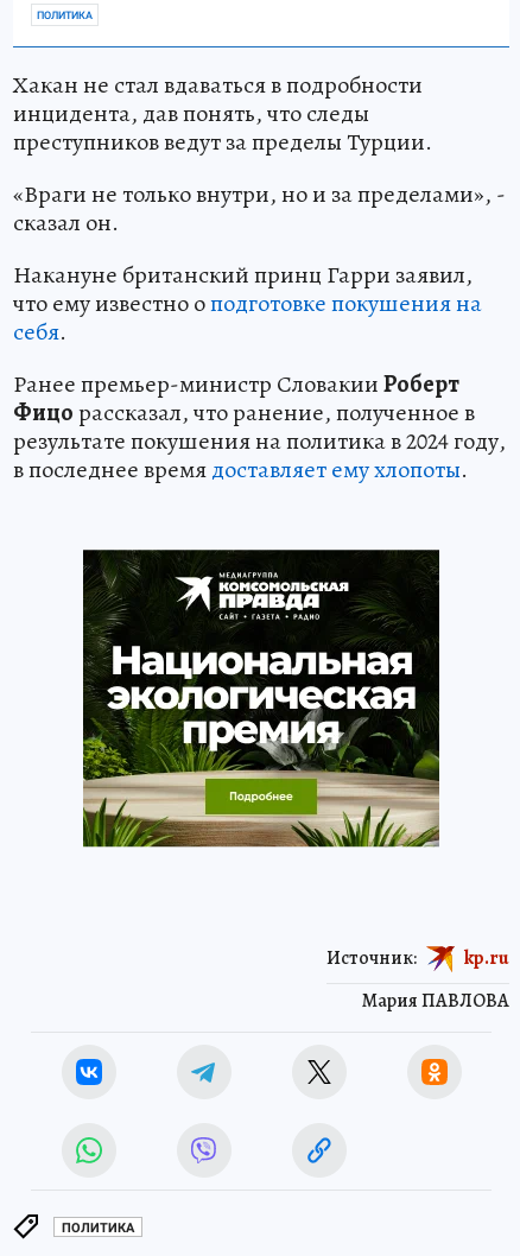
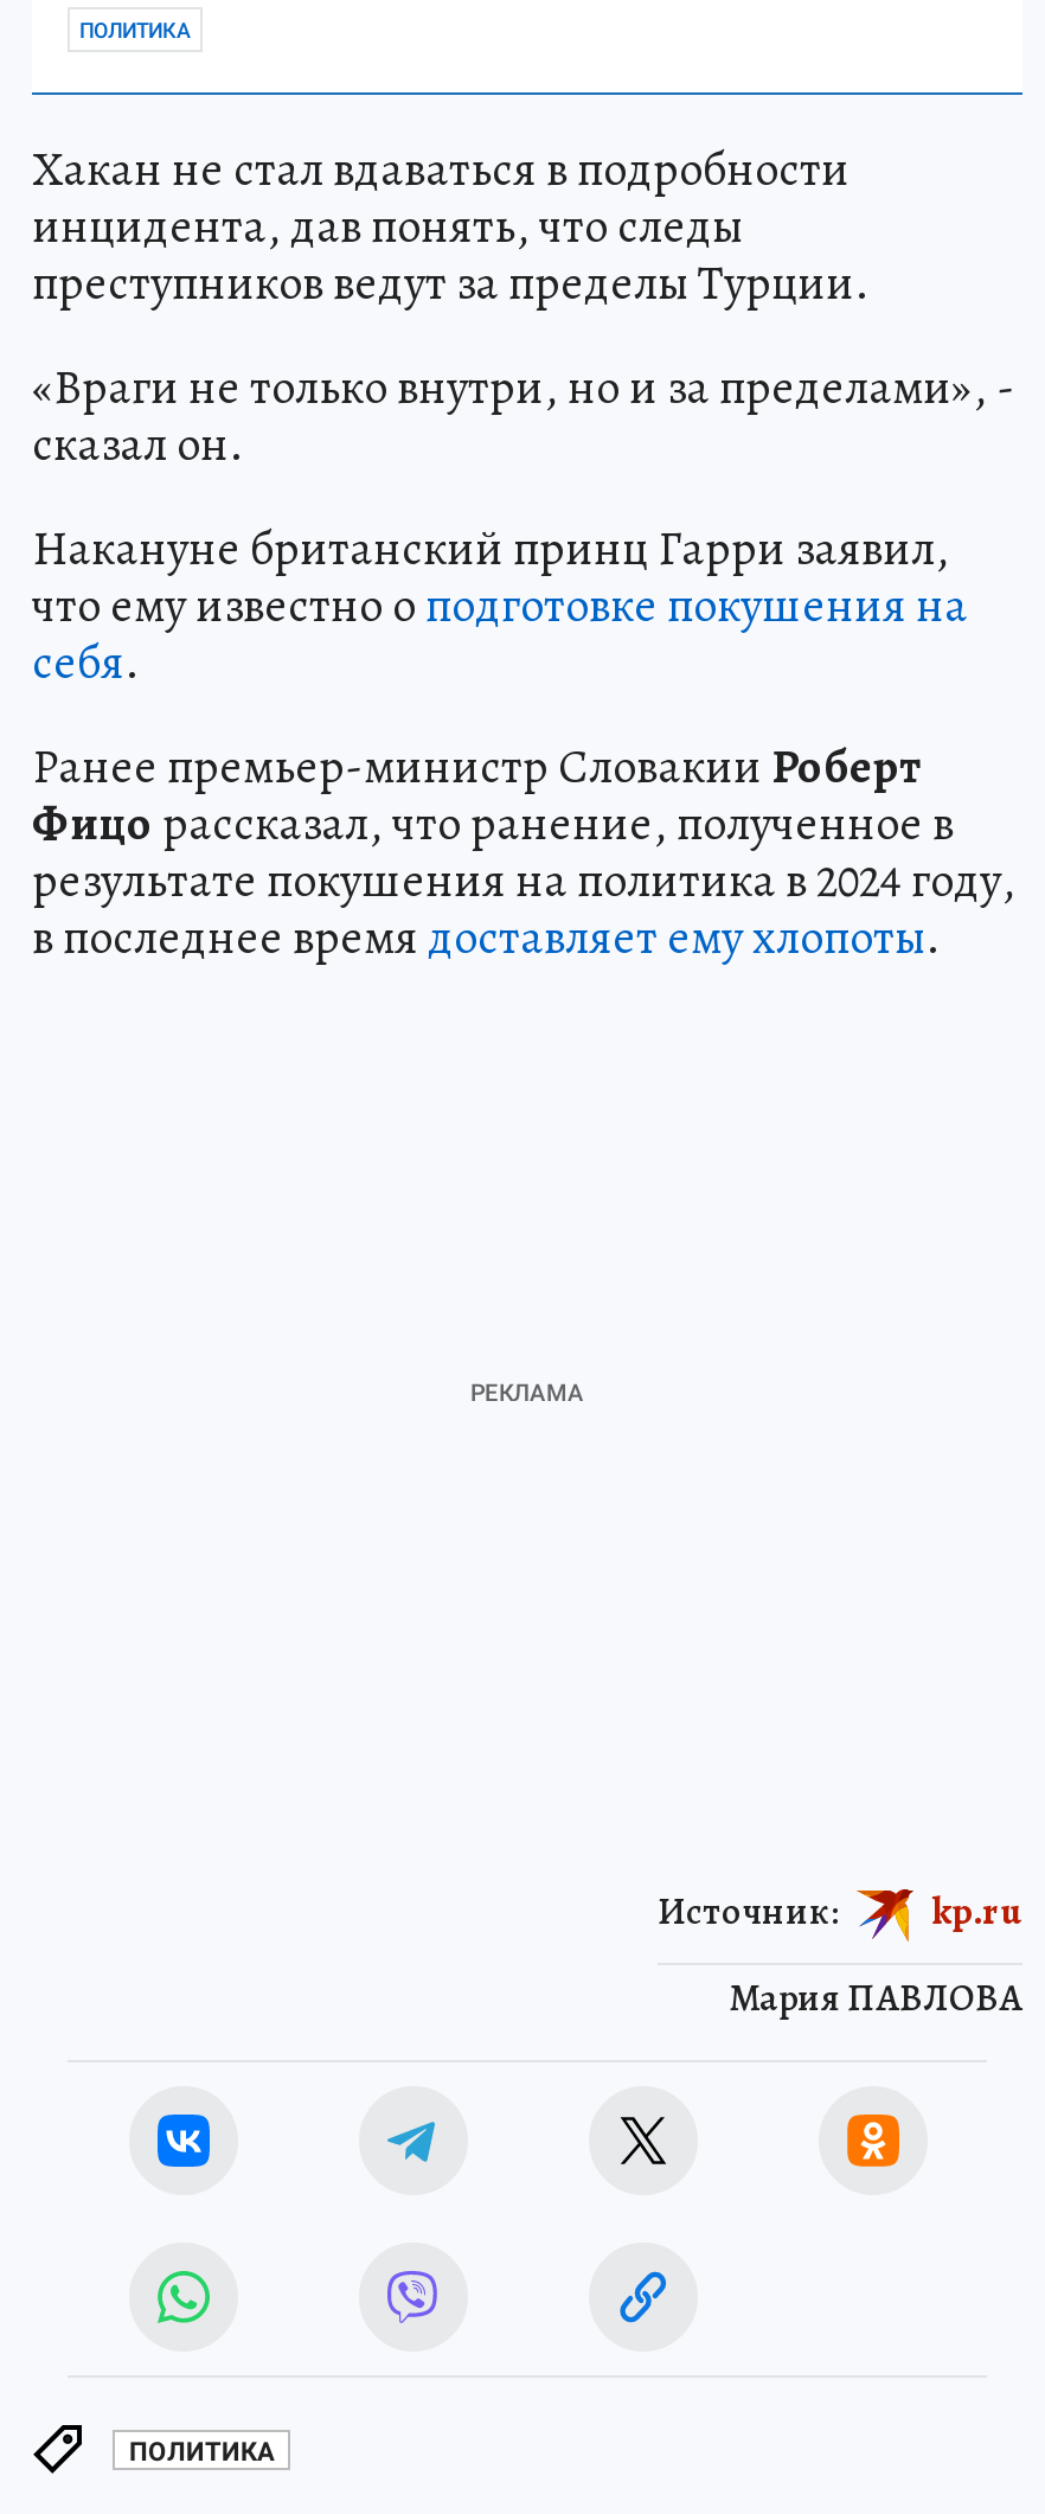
- [image]
